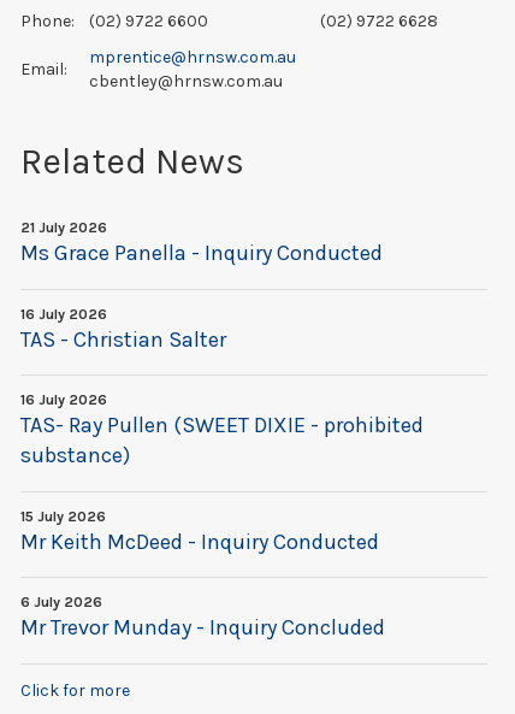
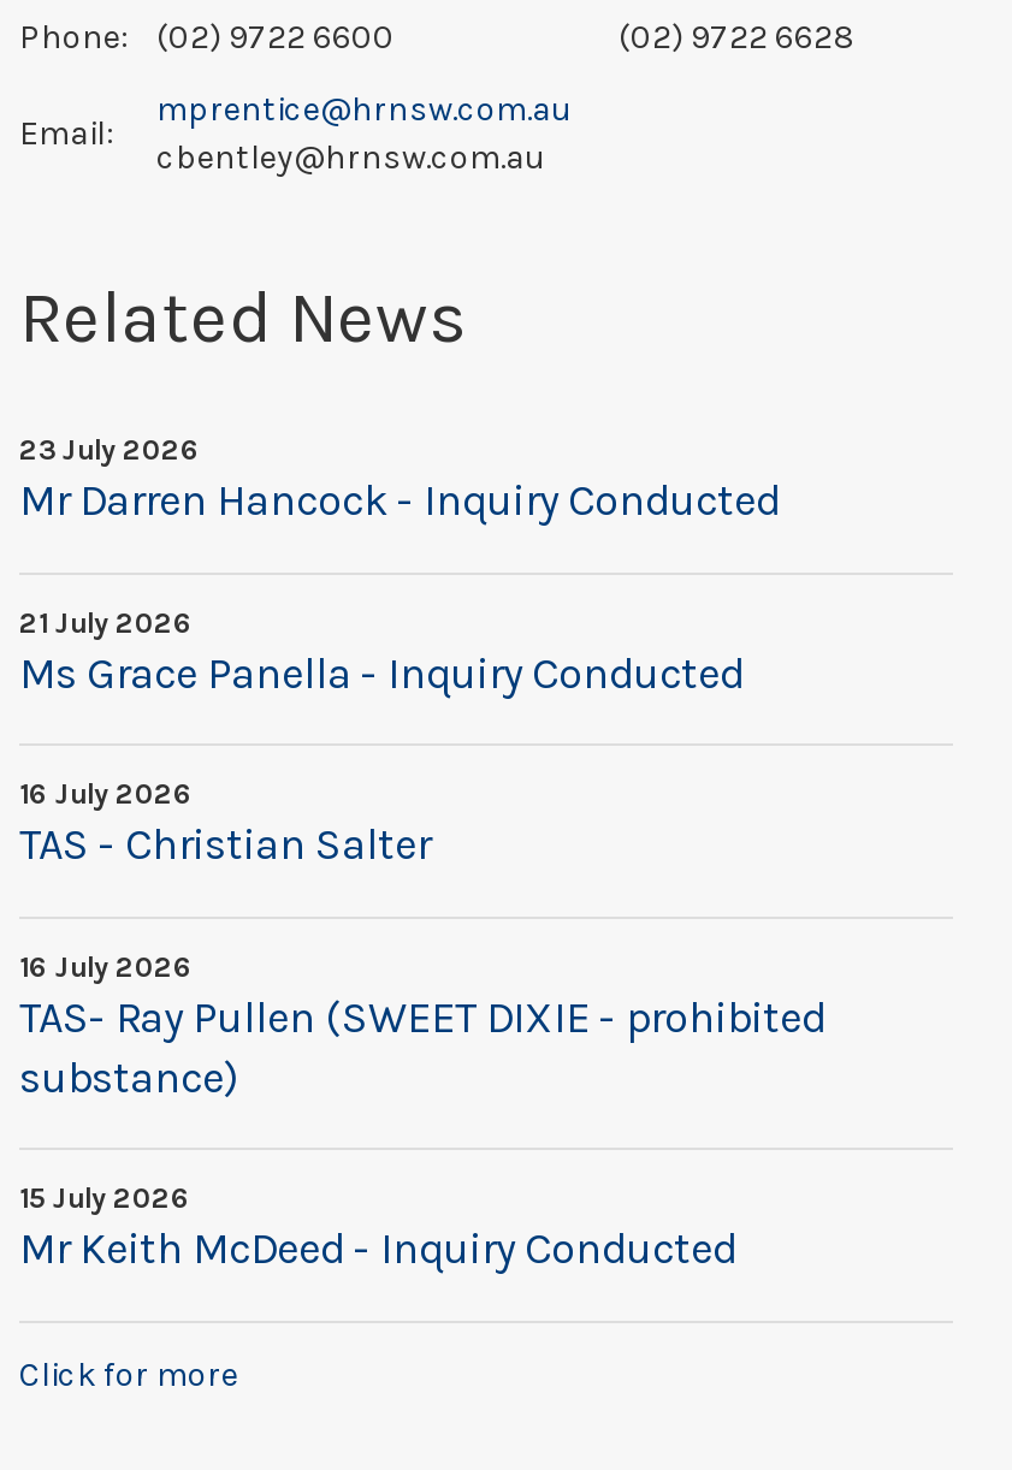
+ 23 July 2026
+ Mr Darren Hancock - Inquiry Conducted

moved down: 21 July 2026 | Ms Grace Panella - Inquiry Conducted | 16 July 2026 | ... | 15 July 2026 | Mr Keith McDeed - Inquiry Conducted

- 6 July 2026
- Mr Trevor Munday - Inquiry Concluded
